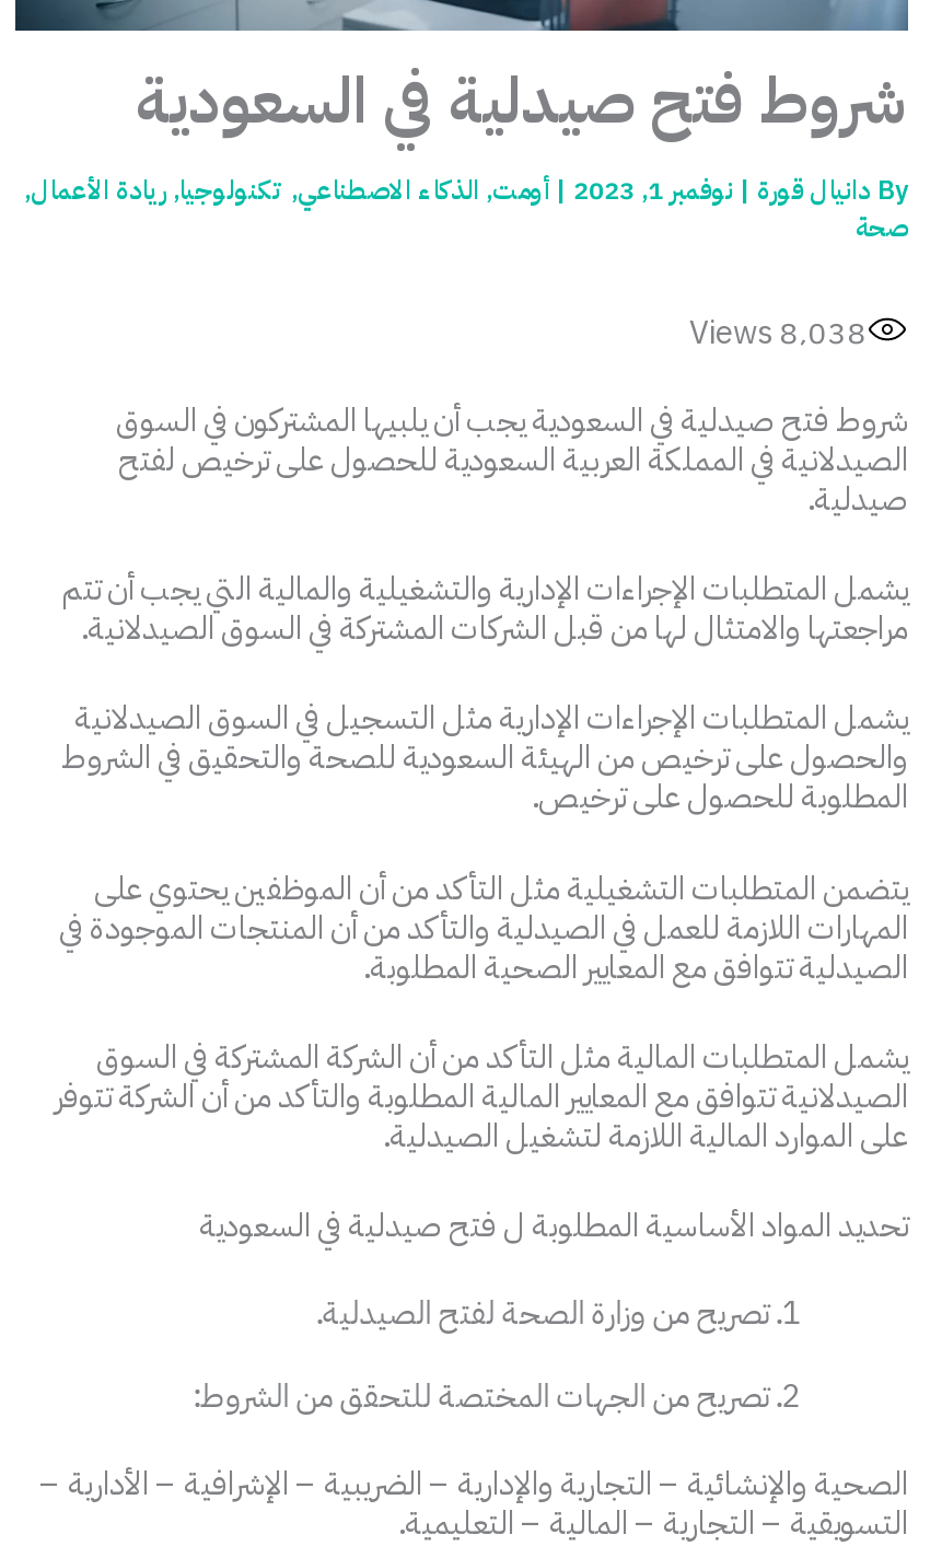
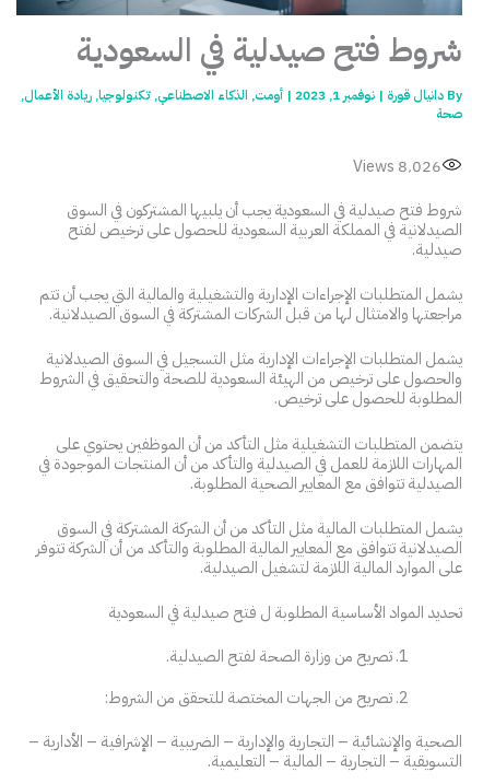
- 8٬038
+ 8٬026
